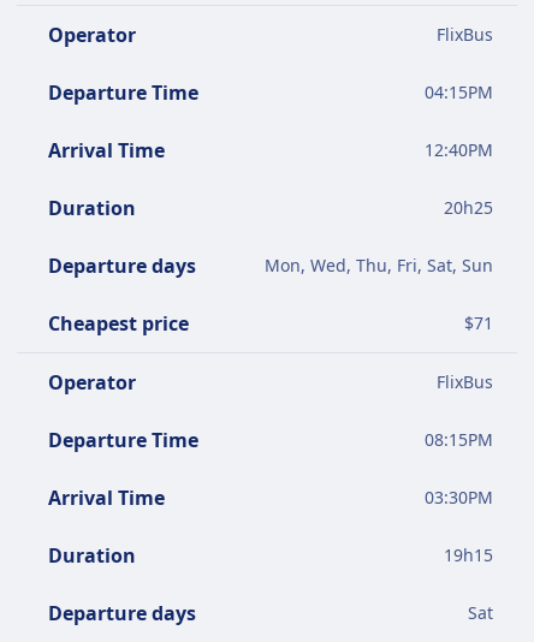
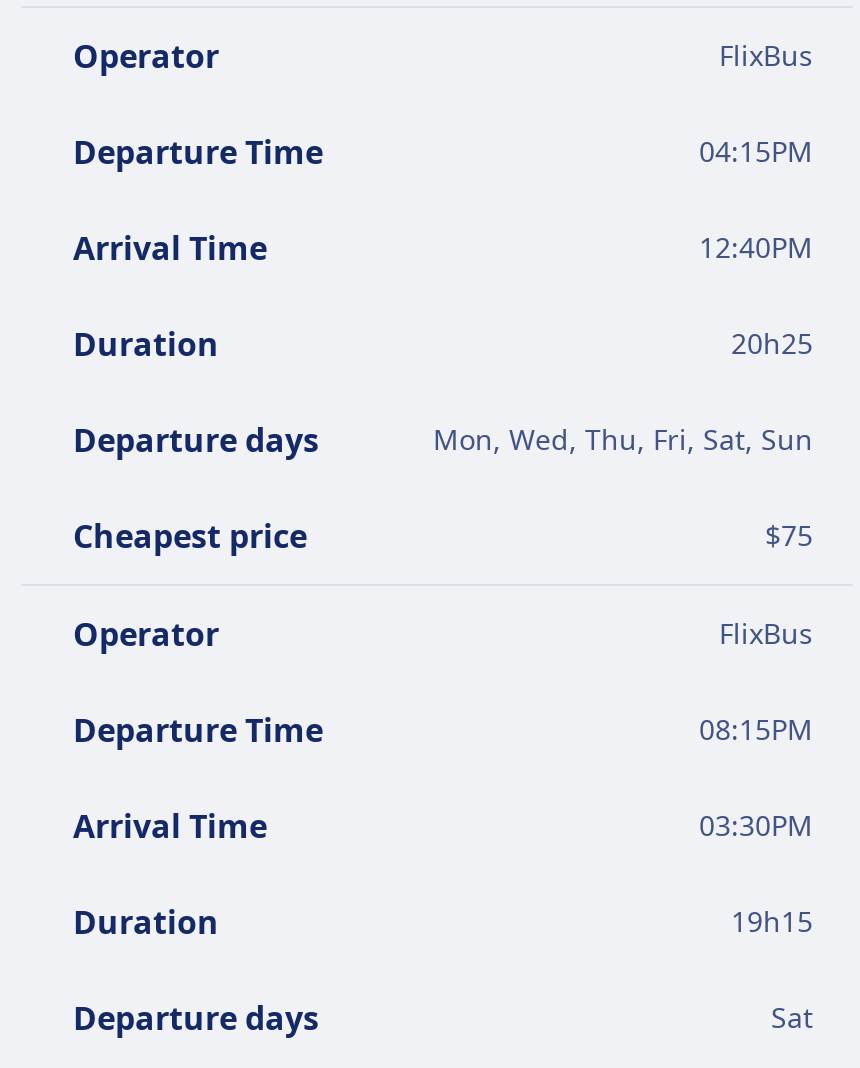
- $71
+ $75
